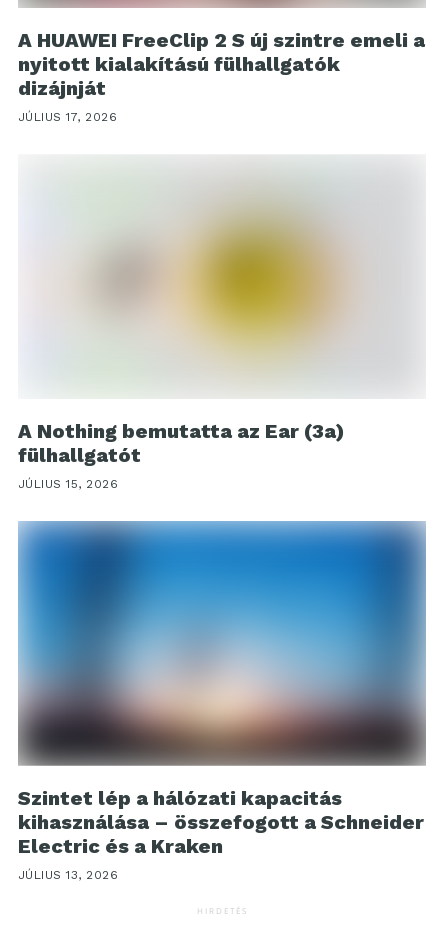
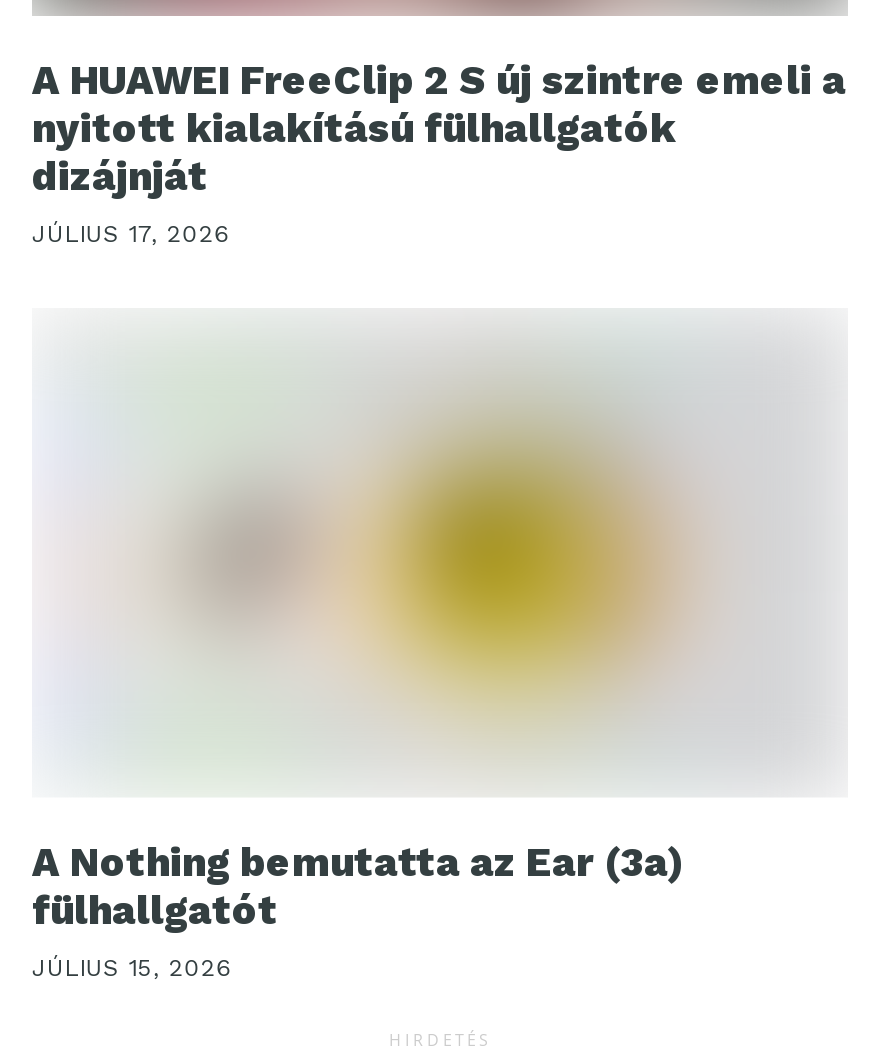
- [image]
- Szintet lép a hálózati kapacitás
- kihasználása – összefogott a Schneider
- Electric és a Kraken
- JÚLIUS 13, 2026
